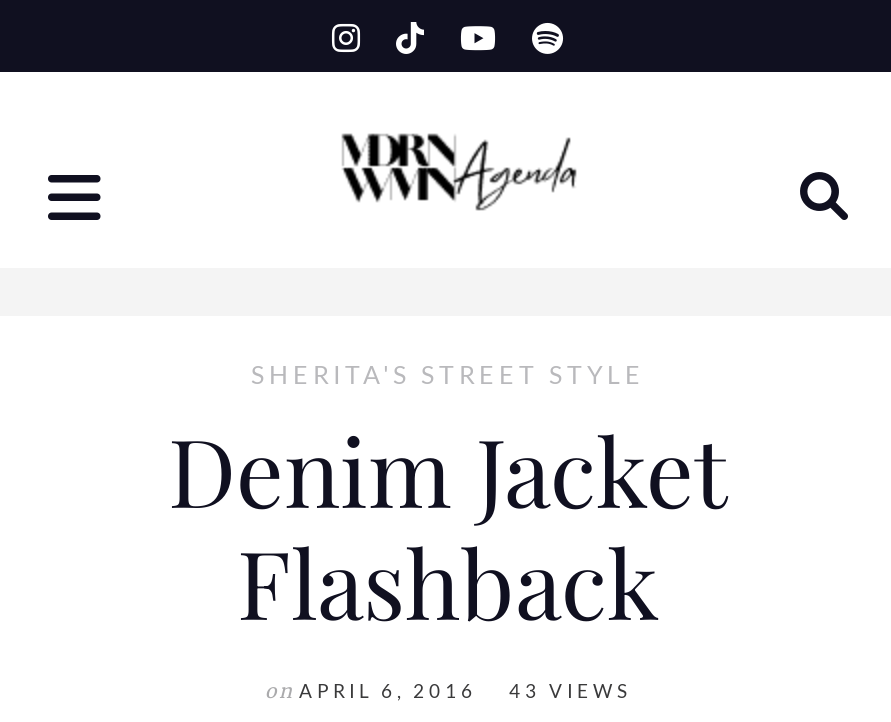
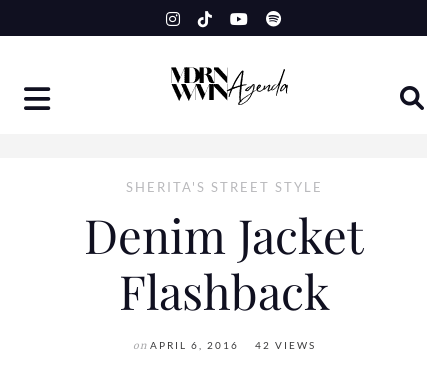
- on APRIL 6, 2016 43 VIEWS
+ on APRIL 6, 2016 42 VIEWS
